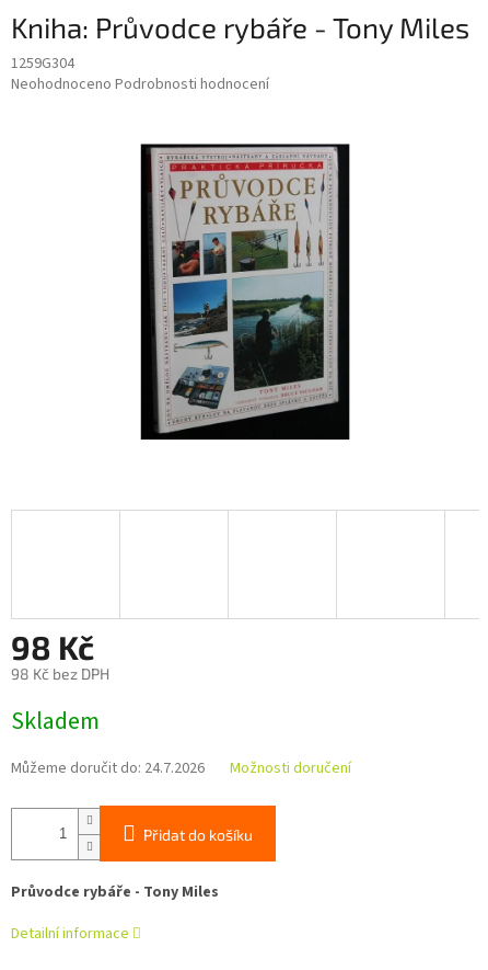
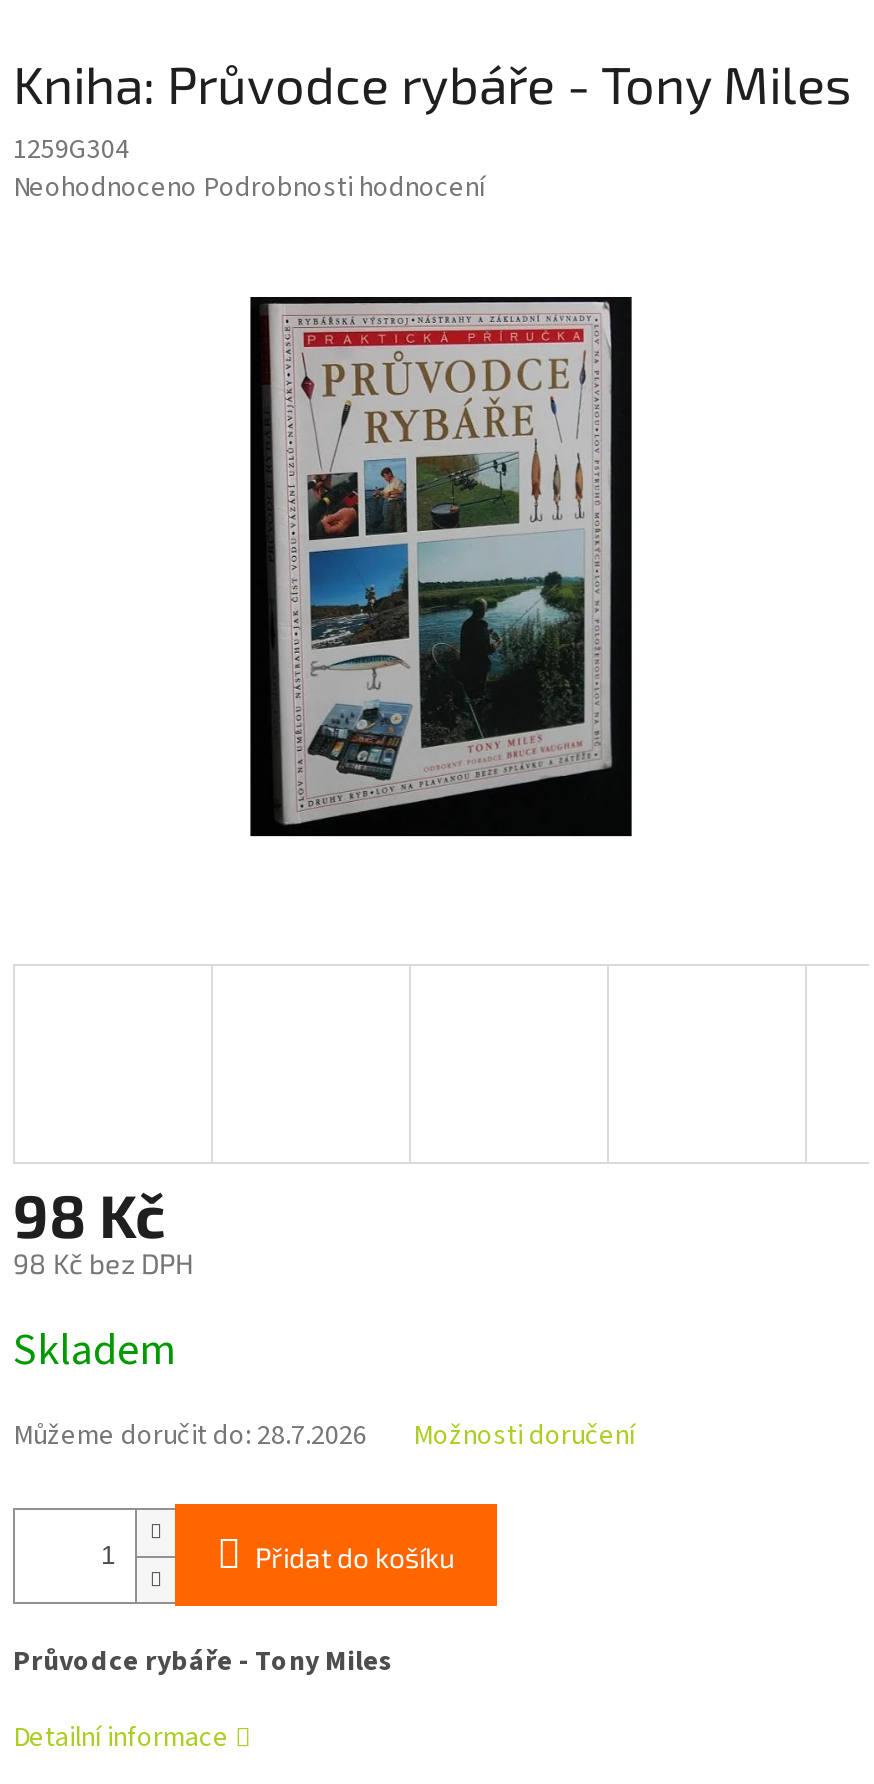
- Můžeme doručit do: 24.7.2026
+ Můžeme doručit do: 28.7.2026
